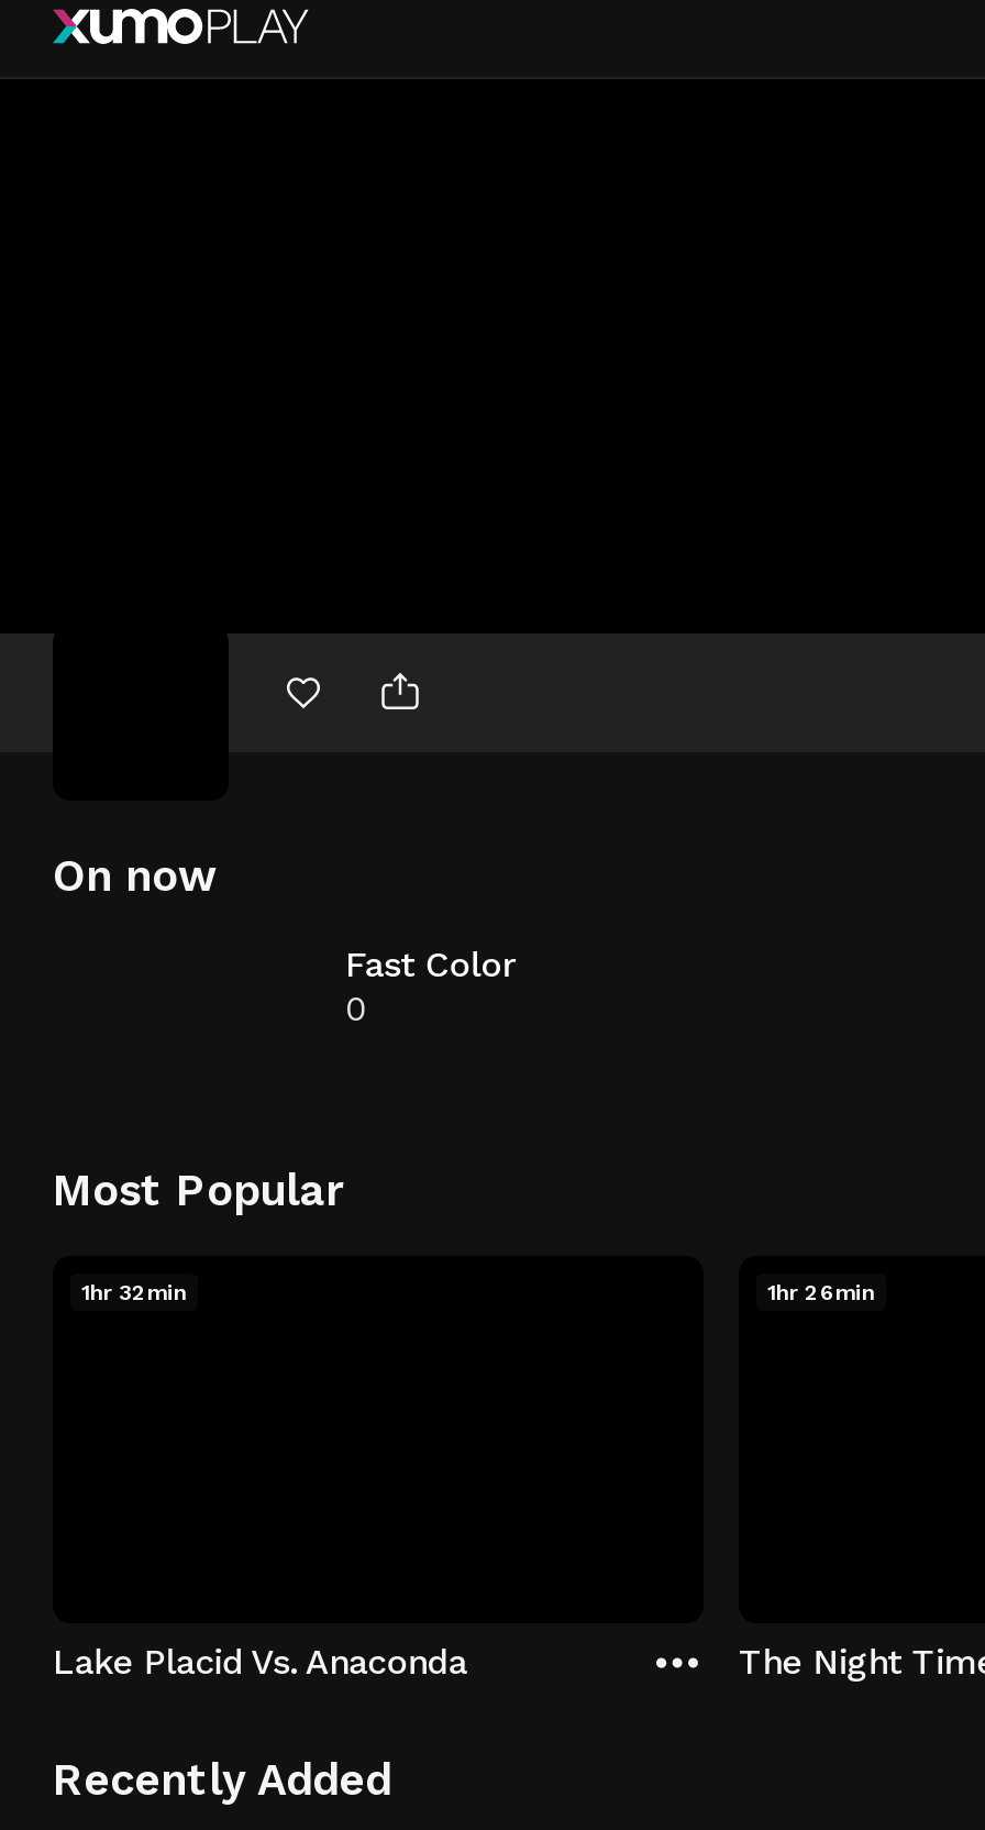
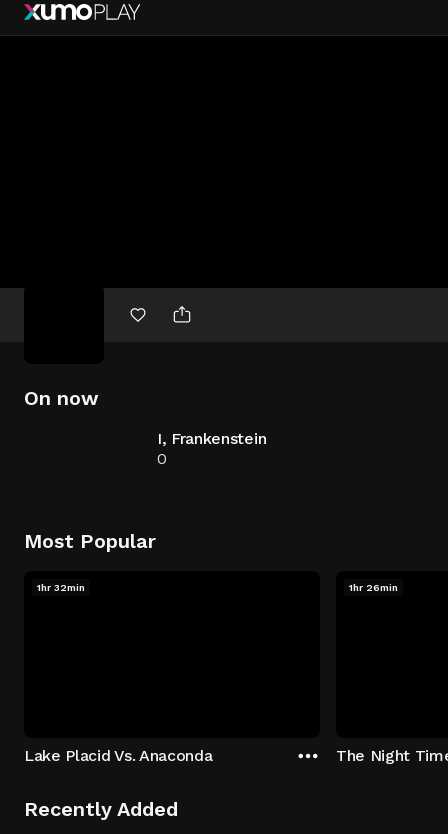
- Fast Color
+ I, Frankenstein
